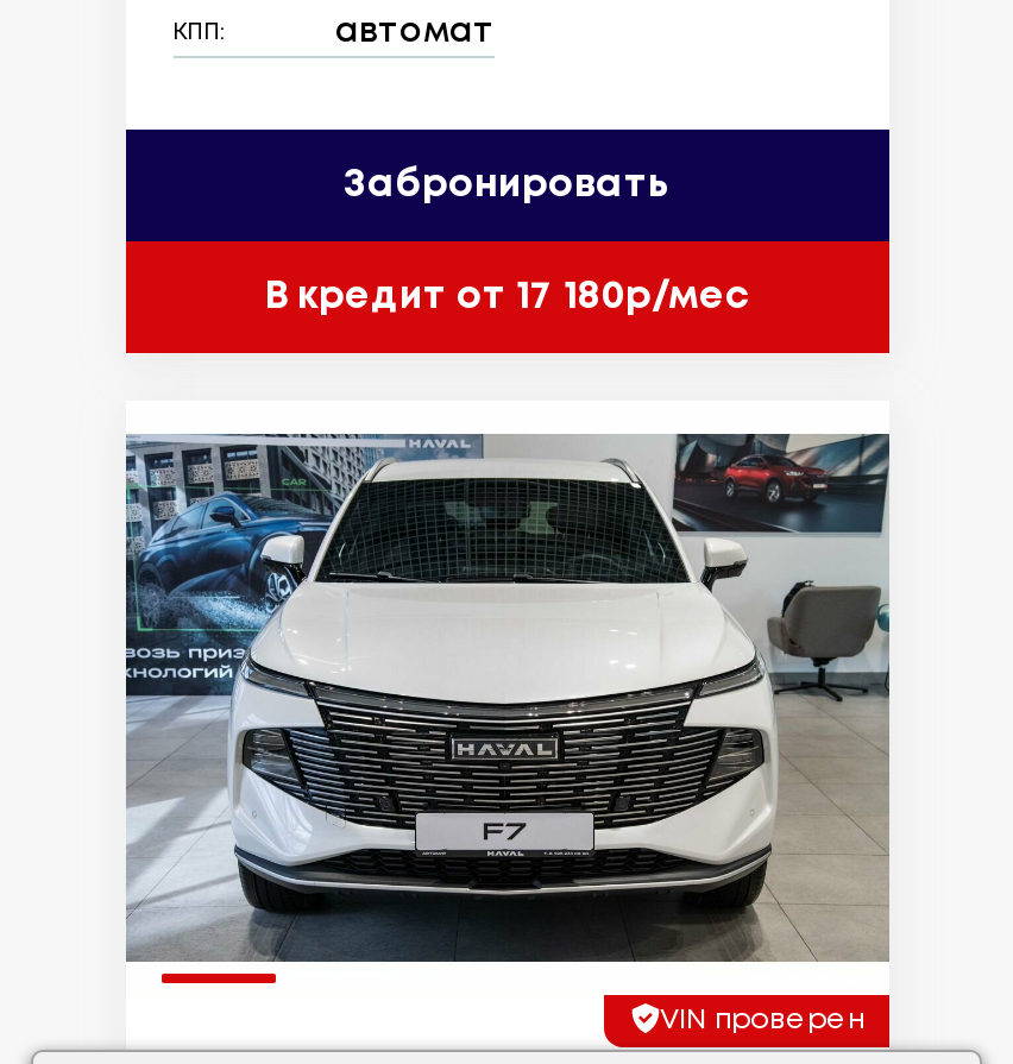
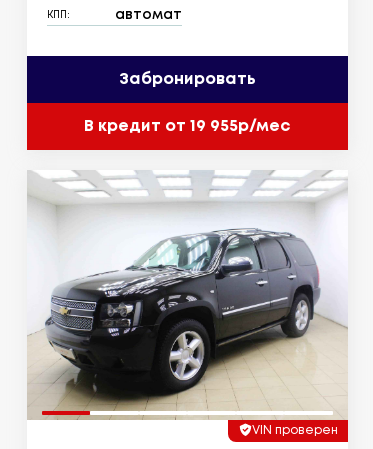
- В кредит от 17 180р/мес
+ В кредит от 19 955р/мес

- [image]
+ [image]
